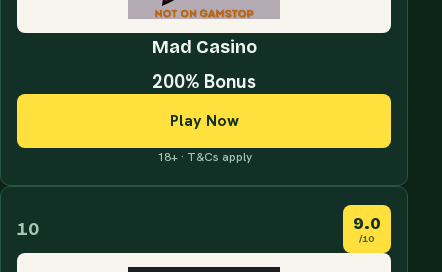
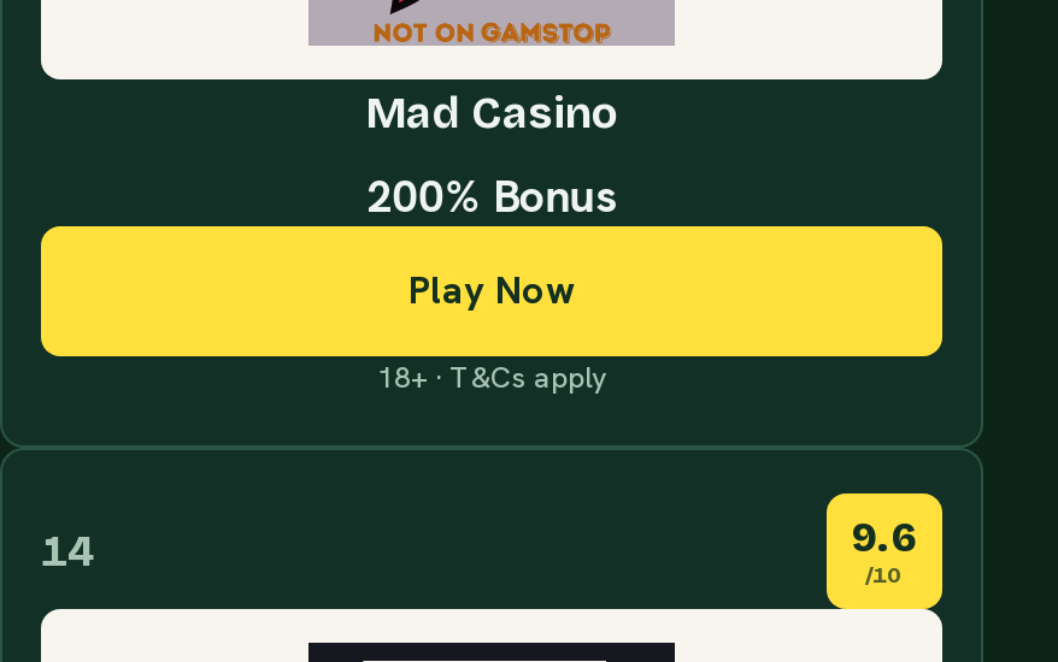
- 10
+ 14

- 9.0
+ 9.6
